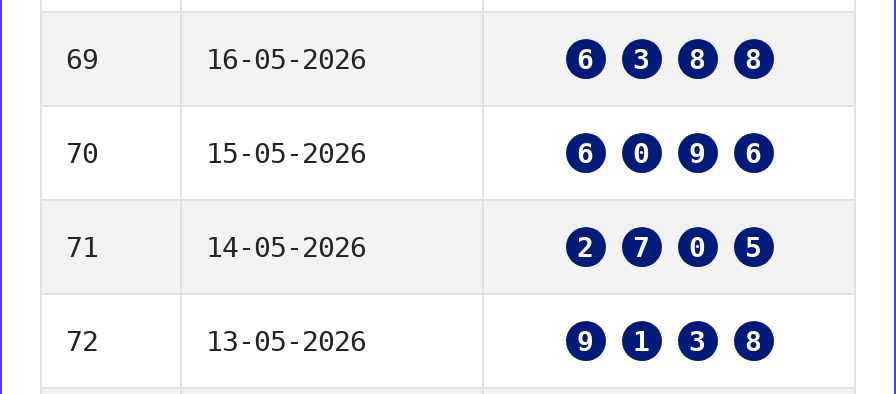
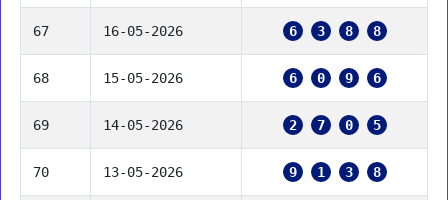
- 69
+ 67

- 70
+ 68

- 71
+ 69

- 72
+ 70
